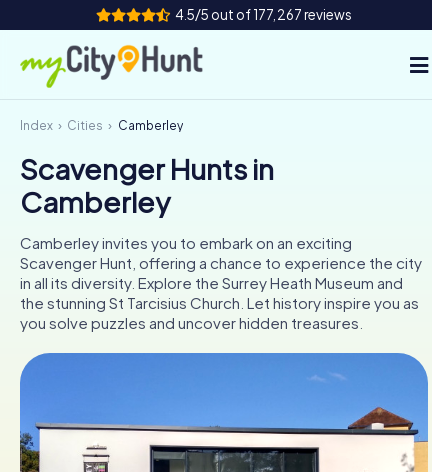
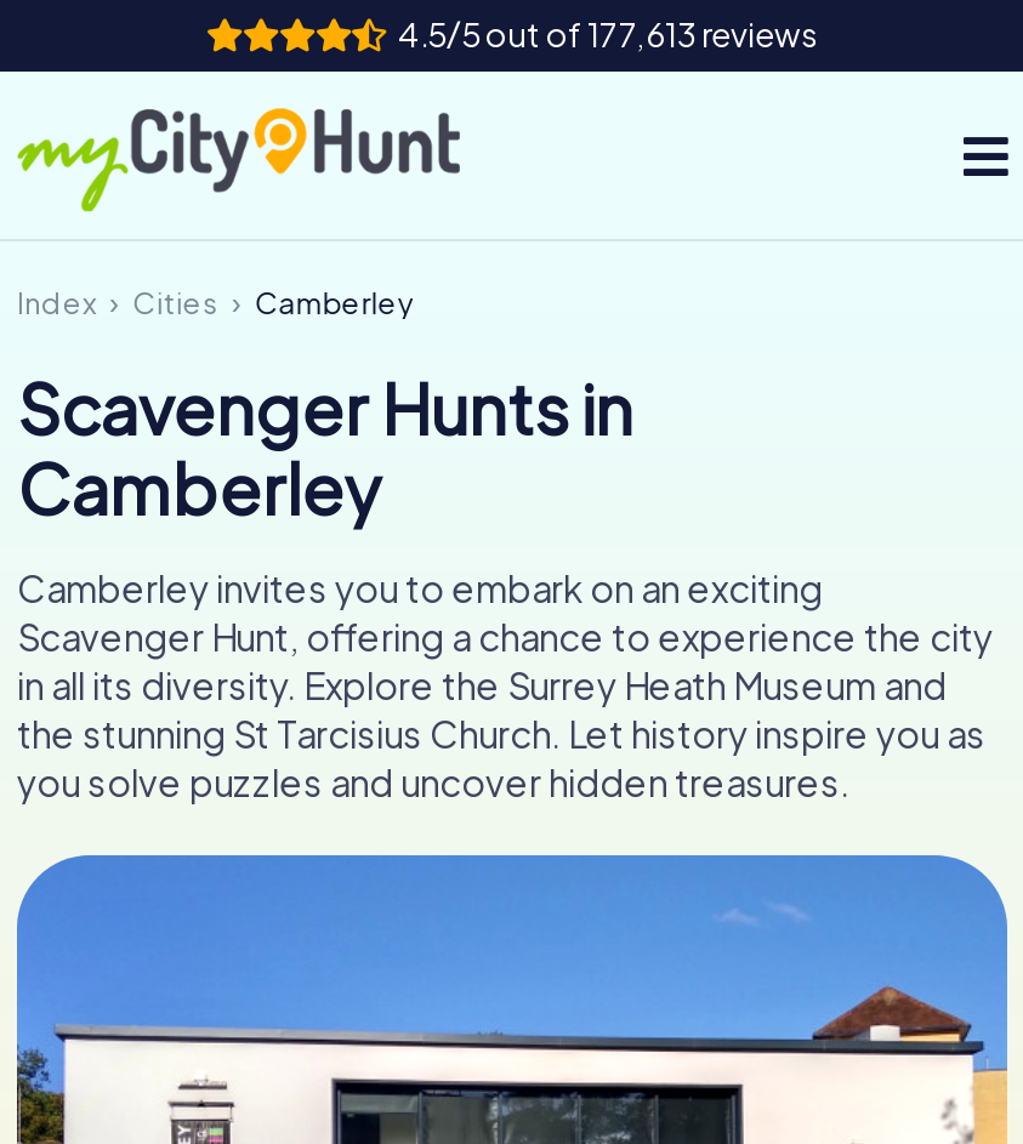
- 4.5/5 out of 177,267 reviews
+ 4.5/5 out of 177,613 reviews
